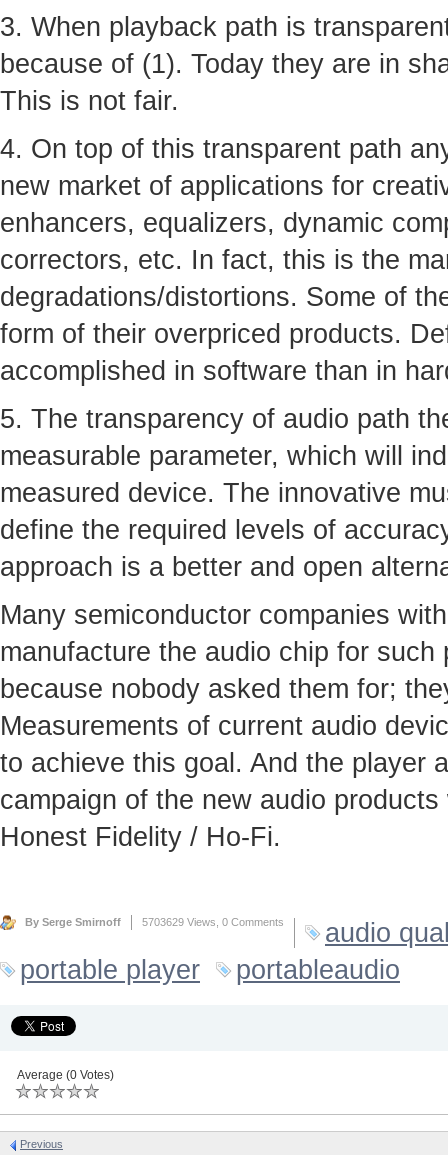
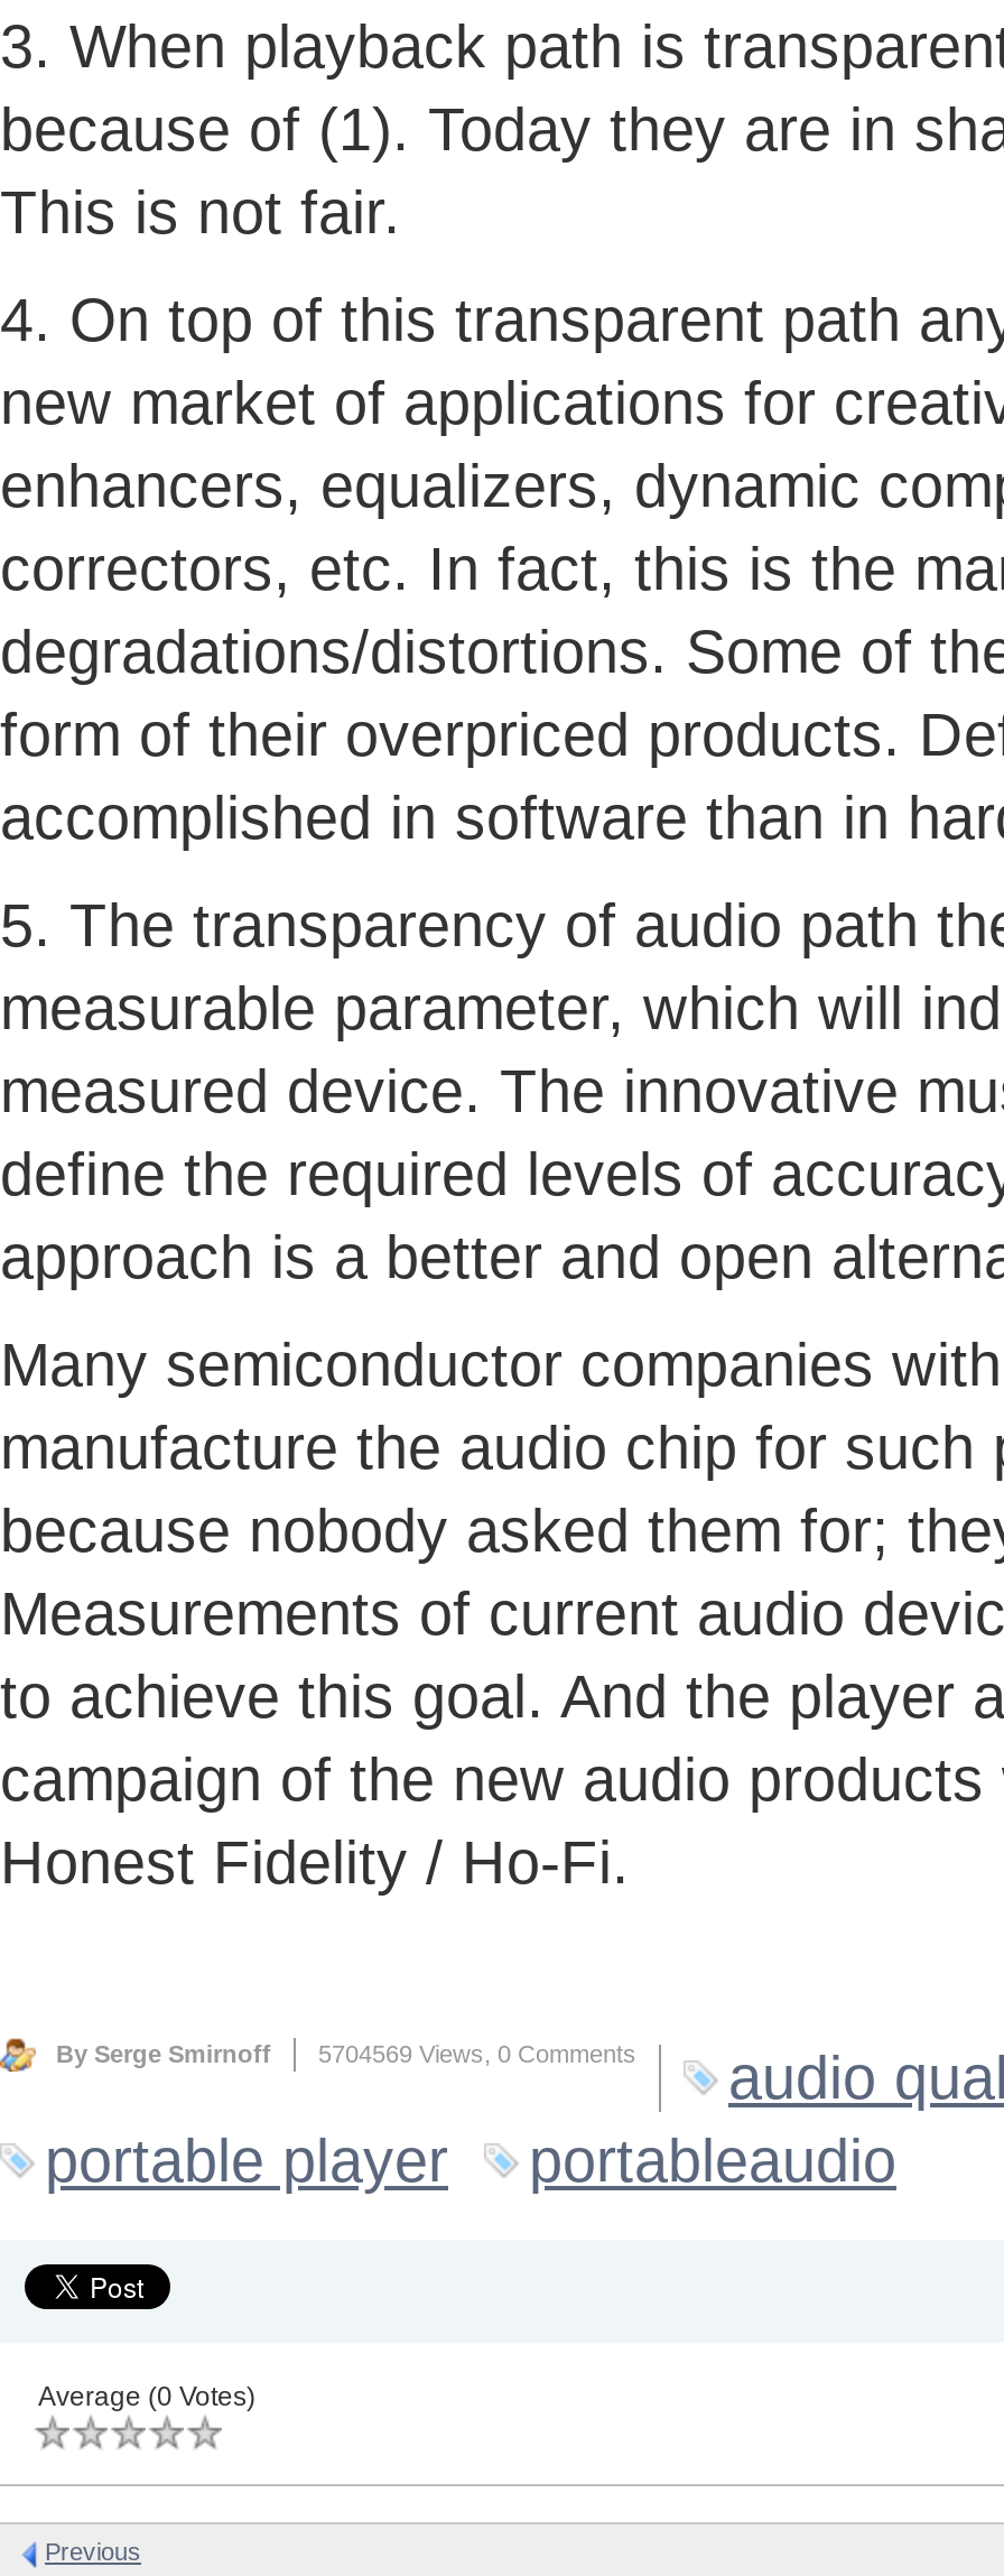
- 5703629 Views, 0 Comments
+ 5704569 Views, 0 Comments
